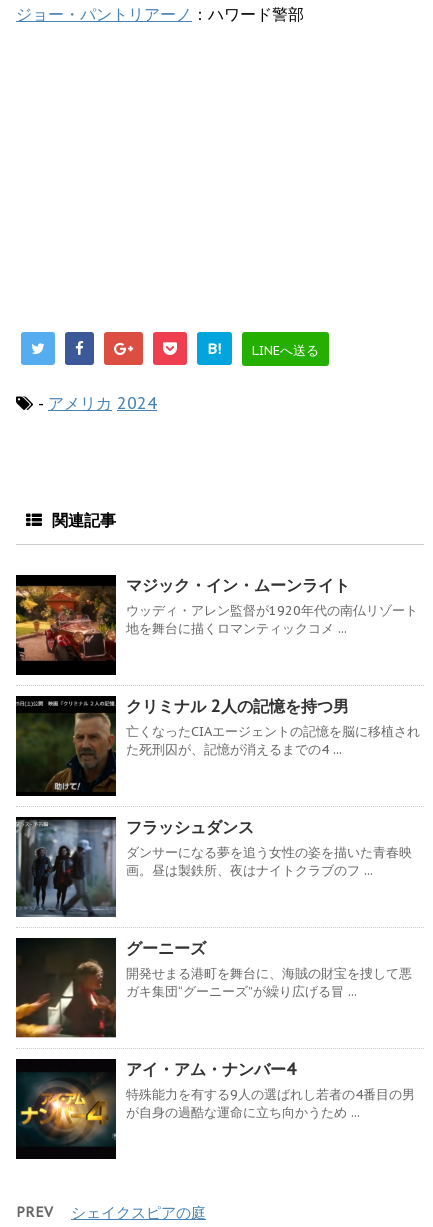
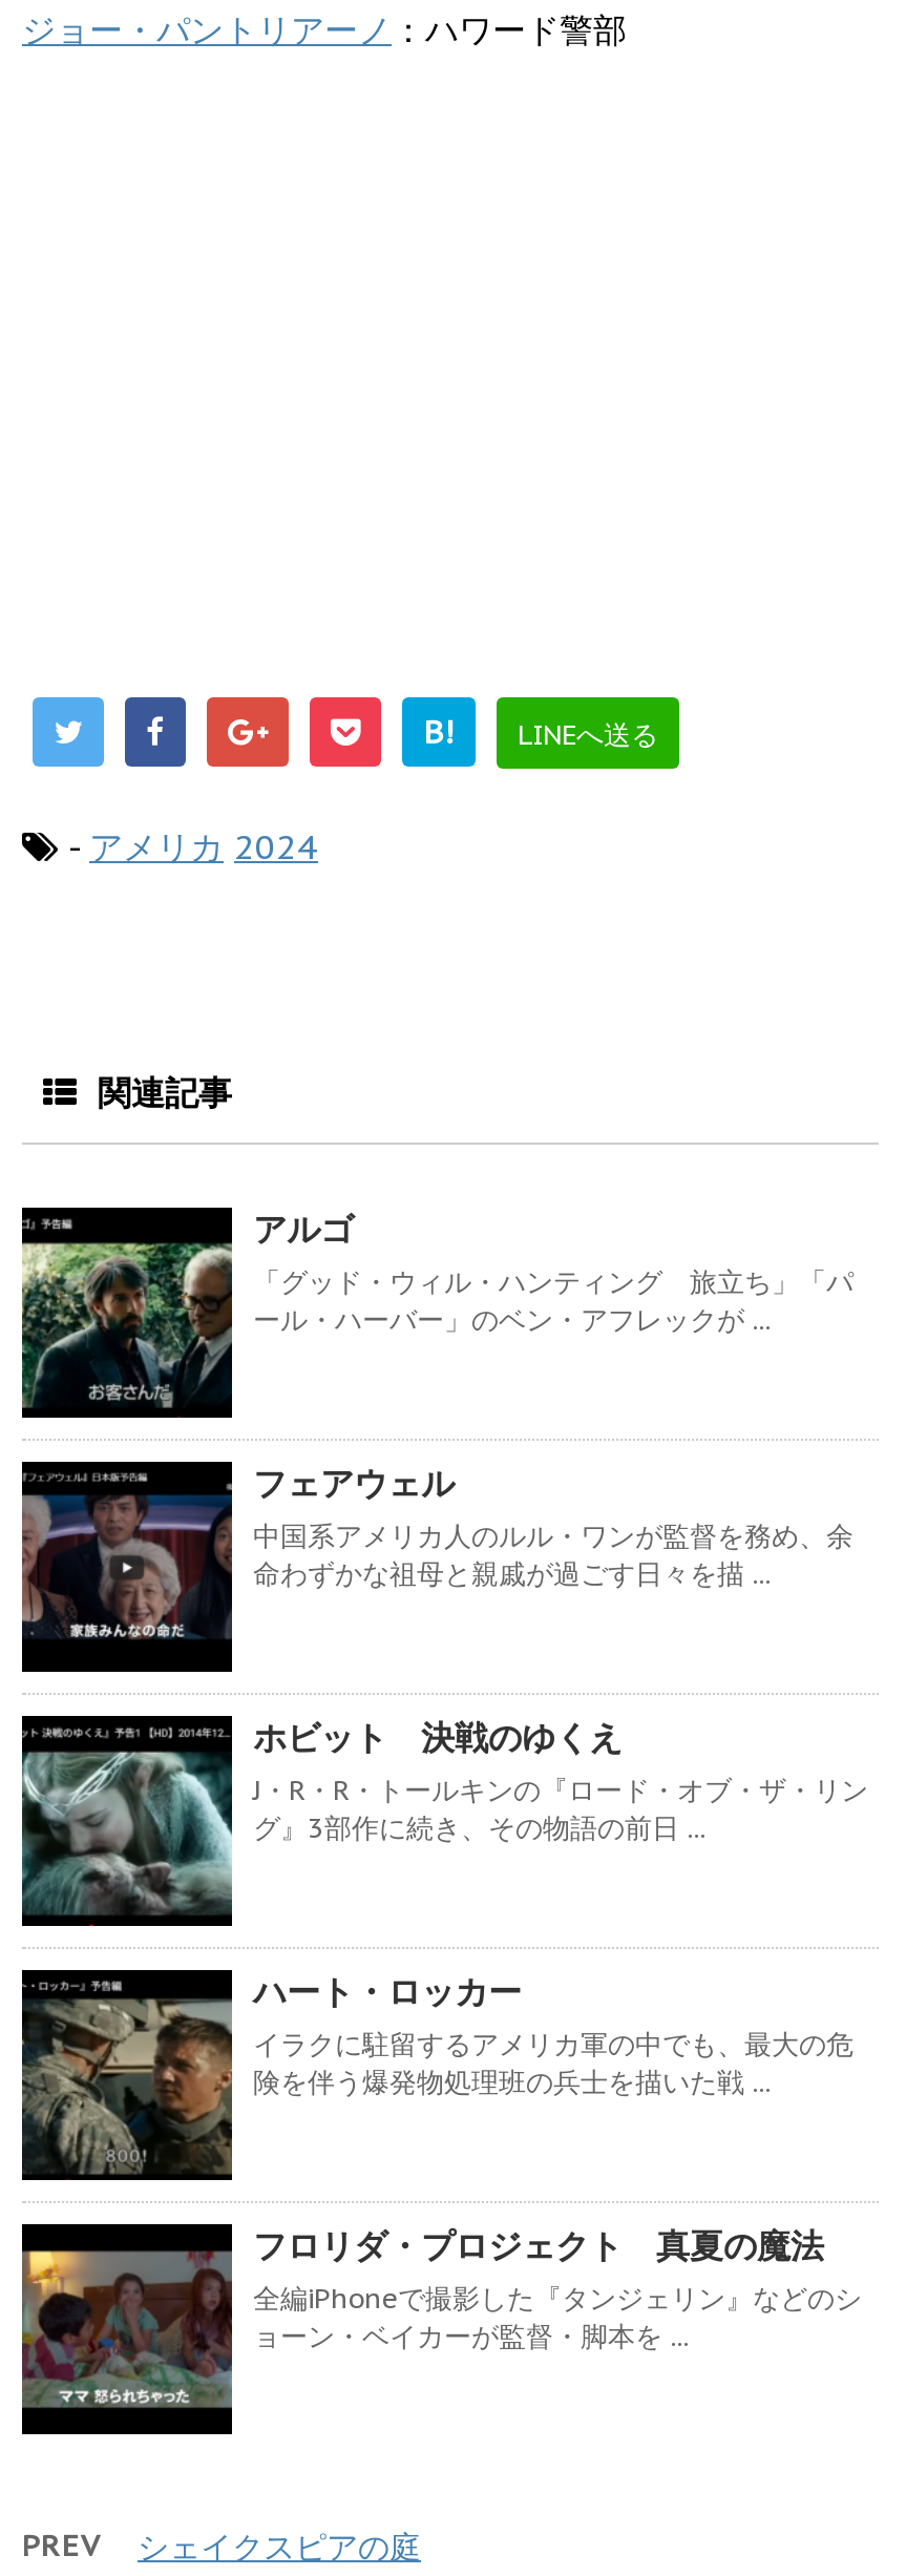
- [image]
- マジック・イン・ムーンライト
- ウッディ・アレン監督が1920年代の南仏リゾート
- 地を舞台に描くロマンティックコメ ...
+ [image]
+ アルゴ
+ 「グッド・ウィル・ハンティング 旅立ち」「パ
+ ール・ハーバー」のベン・アフレックが ...

- [image]
- クリミナル 2人の記憶を持つ男
- 亡くなったCIAエージェントの記憶を脳に移植され
- た死刑囚が、記憶が消えるまでの4 ...
+ [image]
+ フェアウェル
+ 中国系アメリカ人のルル・ワンが監督を務め、余
+ 命わずかな祖母と親戚が過ごす日々を描 ...

- [image]
- フラッシュダンス
- ダンサーになる夢を追う女性の姿を描いた青春映
- 画。昼は製鉄所、夜はナイトクラブのフ ...
+ [image]
+ ホビット 決戦のゆくえ
+ J・R・R・トールキンの『ロード・オブ・ザ・リン
+ グ』3部作に続き、その物語の前日 ...

- [image]
- グーニーズ
- 開発せまる港町を舞台に、海賊の財宝を捜して悪
- ガキ集団“グーニーズ”が繰り広げる冒 ...
+ [image]
+ ハート・ロッカー
+ イラクに駐留するアメリカ軍の中でも、最大の危
+ 険を伴う爆発物処理班の兵士を描いた戦 ...

- [image]
- アイ・アム・ナンバー4
- 特殊能力を有する9人の選ばれし若者の4番目の男
- が自身の過酷な運命に立ち向かうため ...
+ [image]
+ フロリダ・プロジェクト 真夏の魔法
+ 全編iPhoneで撮影した『タンジェリン』などのシ
+ ョーン・ベイカーが監督・脚本を ...
